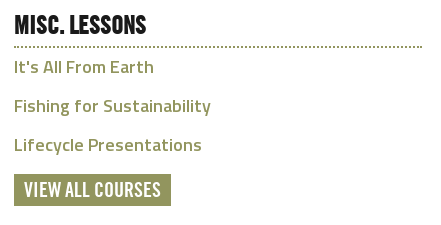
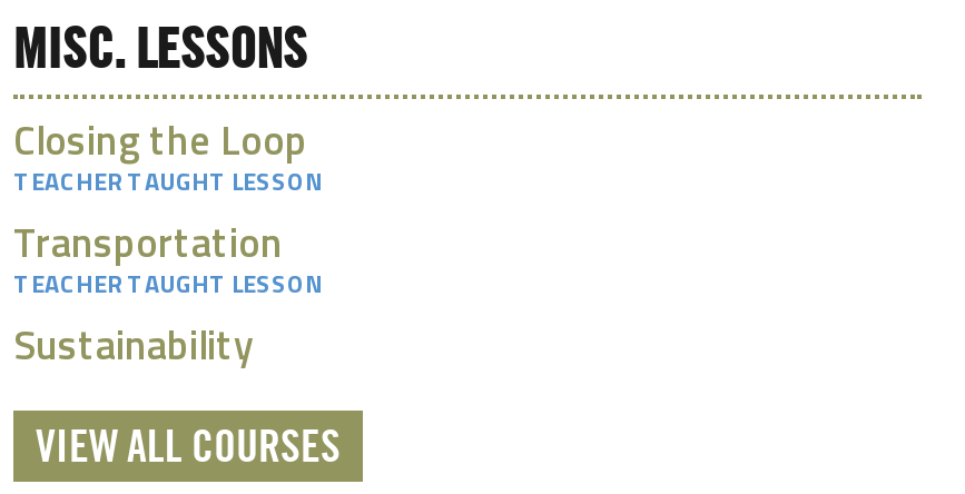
- It's All From Earth
- Fishing for Sustainability
- Lifecycle Presentations
+ Closing the Loop
+ TEACHER TAUGHT LESSON
+ Transportation
+ TEACHER TAUGHT LESSON
+ Sustainability
